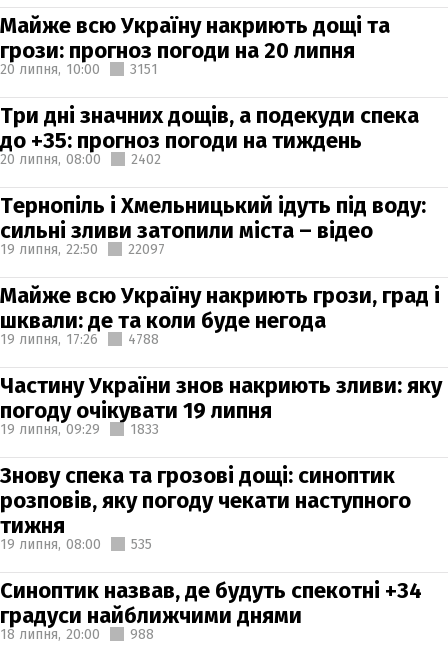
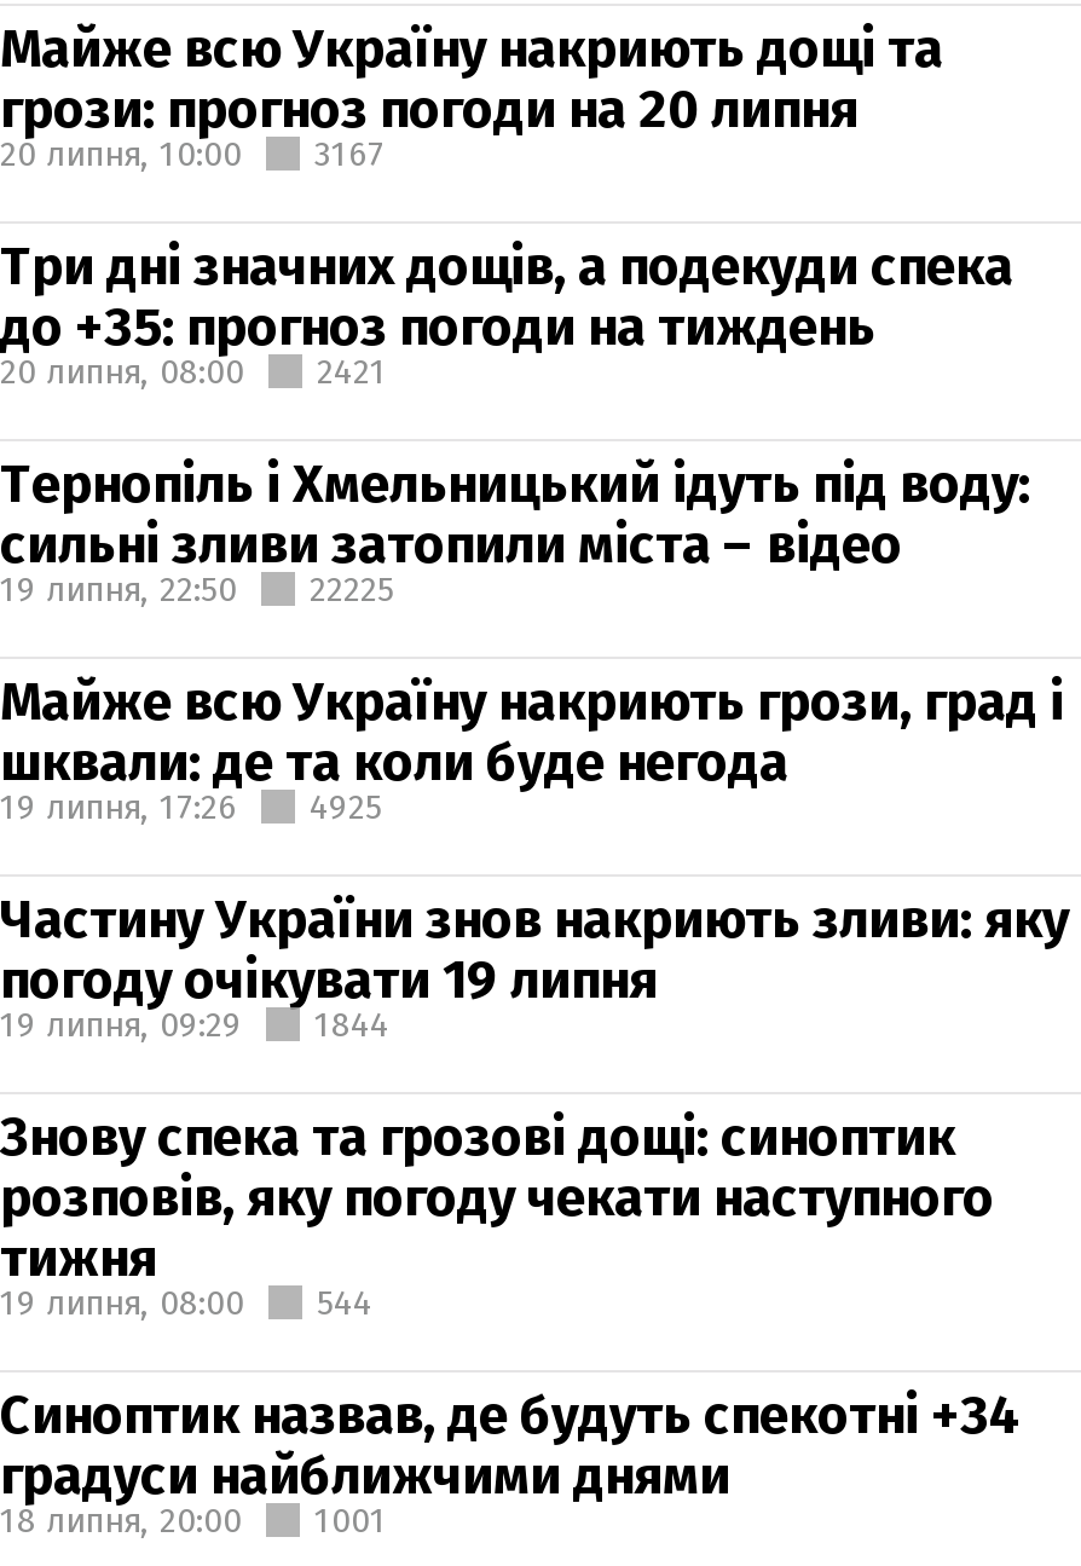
- 20 липня, 10:00 3151
+ 20 липня, 10:00 3167

- 20 липня, 08:00 2402
+ 20 липня, 08:00 2421

- 19 липня, 22:50 22097
+ 19 липня, 22:50 22225

- 19 липня, 17:26 4788
+ 19 липня, 17:26 4925

- 19 липня, 09:29 1833
+ 19 липня, 09:29 1844

- 19 липня, 08:00 535
+ 19 липня, 08:00 544

- 18 липня, 20:00 988
+ 18 липня, 20:00 1001
